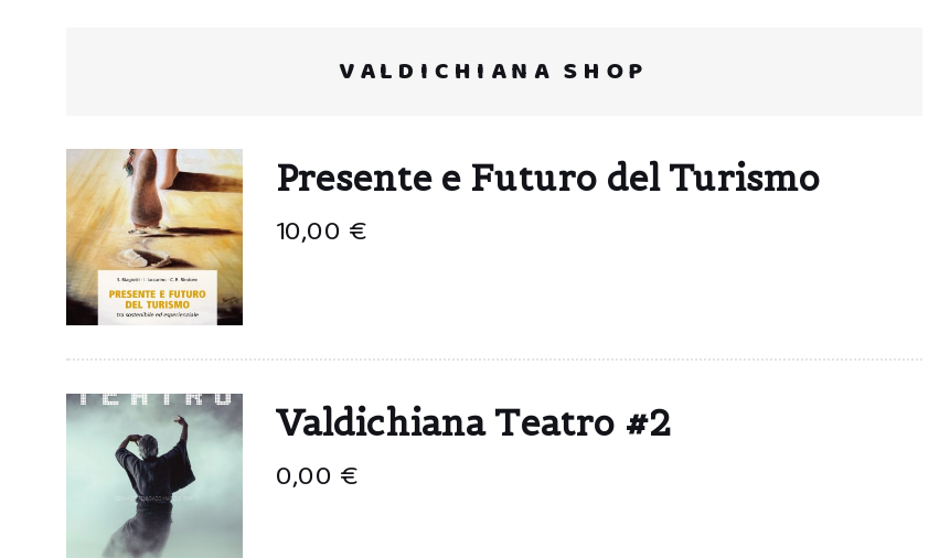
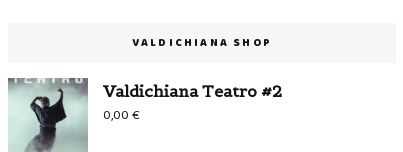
- [image]
- Presente e Futuro del Turismo
- 10,00 €
